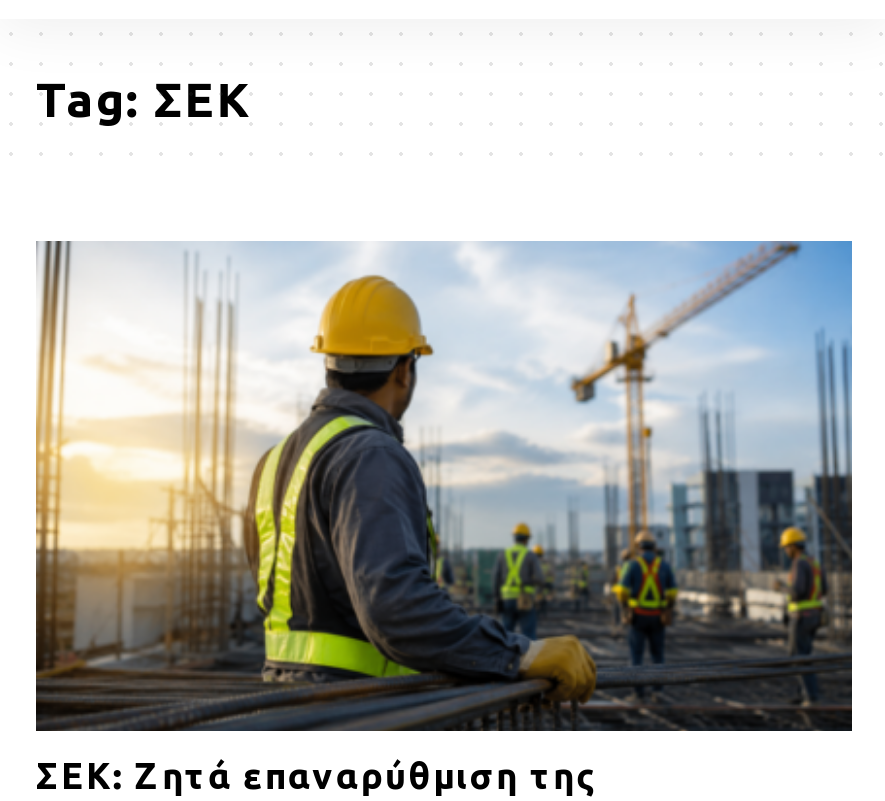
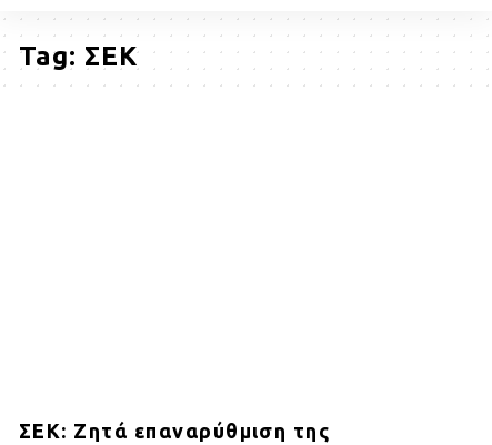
- [image]
